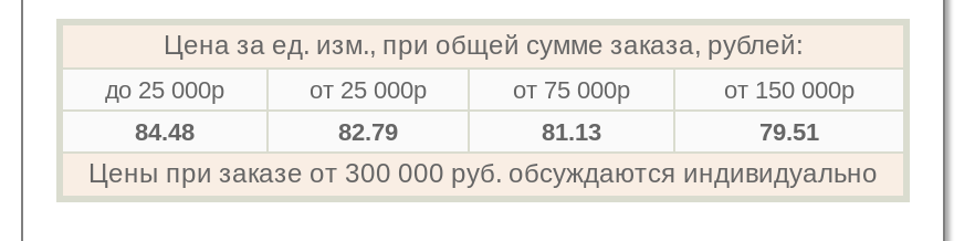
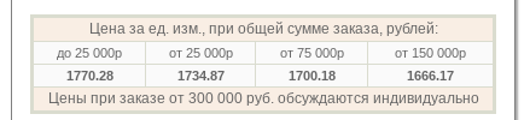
- 84.48
+ 1770.28

- 82.79
+ 1734.87

- 81.13
+ 1700.18

- 79.51
+ 1666.17
